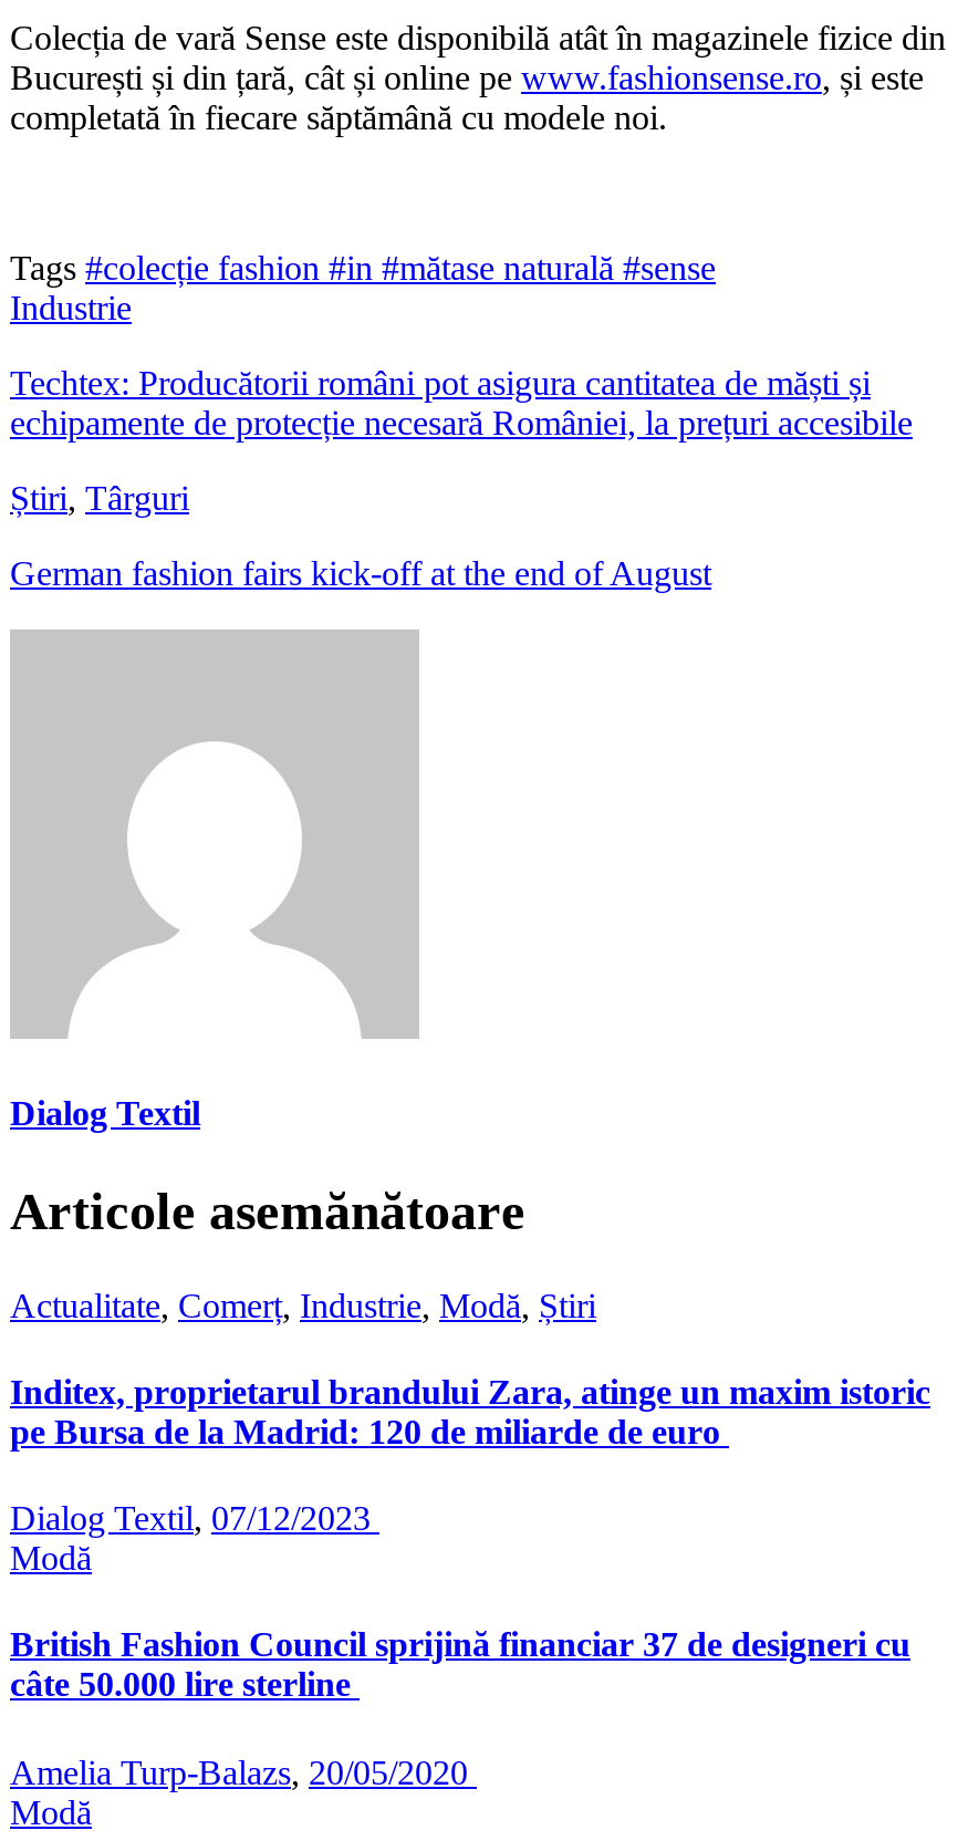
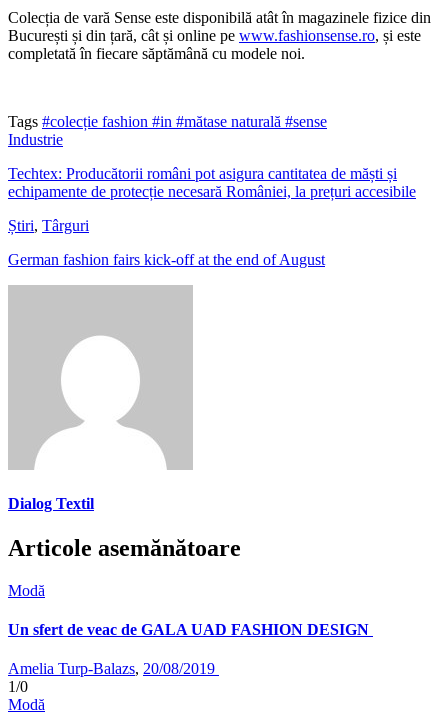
- Actualitate, Comerț, Industrie, Modă, Știri
- Inditex, proprietarul brandului Zara, atinge un maxim istoric
- pe Bursa de la Madrid: 120 de miliarde de euro
- Dialog Textil, 07/12/2023

- British Fashion Council sprijină financiar 37 de designeri cu
- câte 50.000 lire sterline
+ Un sfert de veac de GALA UAD FASHION DESIGN

- Amelia Turp-Balazs, 20/05/2020
+ Amelia Turp-Balazs, 20/08/2019
+ 1/0
